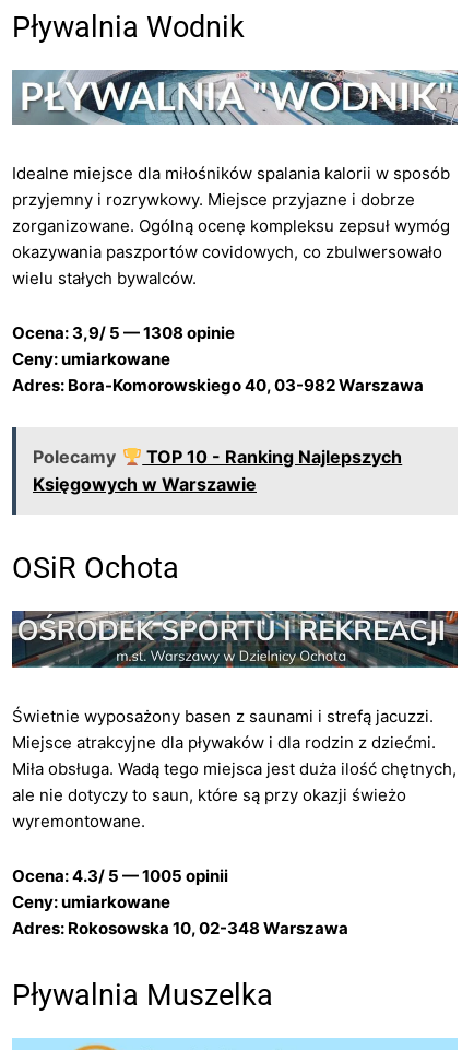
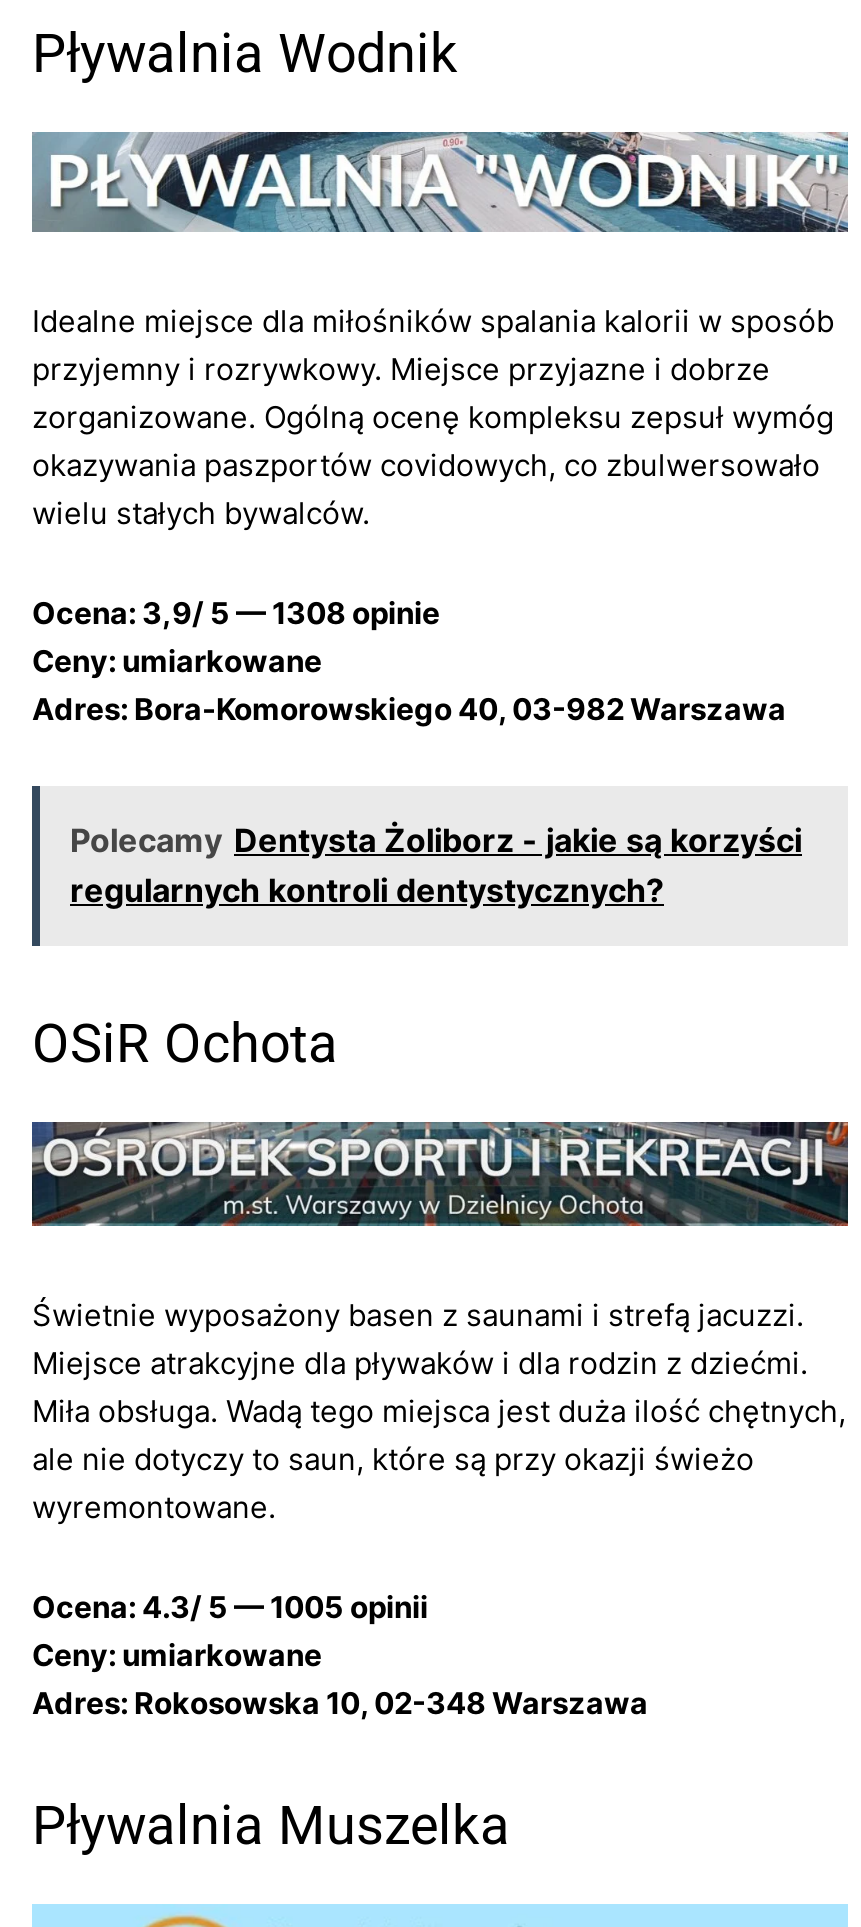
- Polecamy
- TOP 10 - Ranking Najlepszych
- Księgowych w Warszawie
+ Polecamy Dentysta Żoliborz - jakie są korzyści
+ regularnych kontroli dentystycznych?
